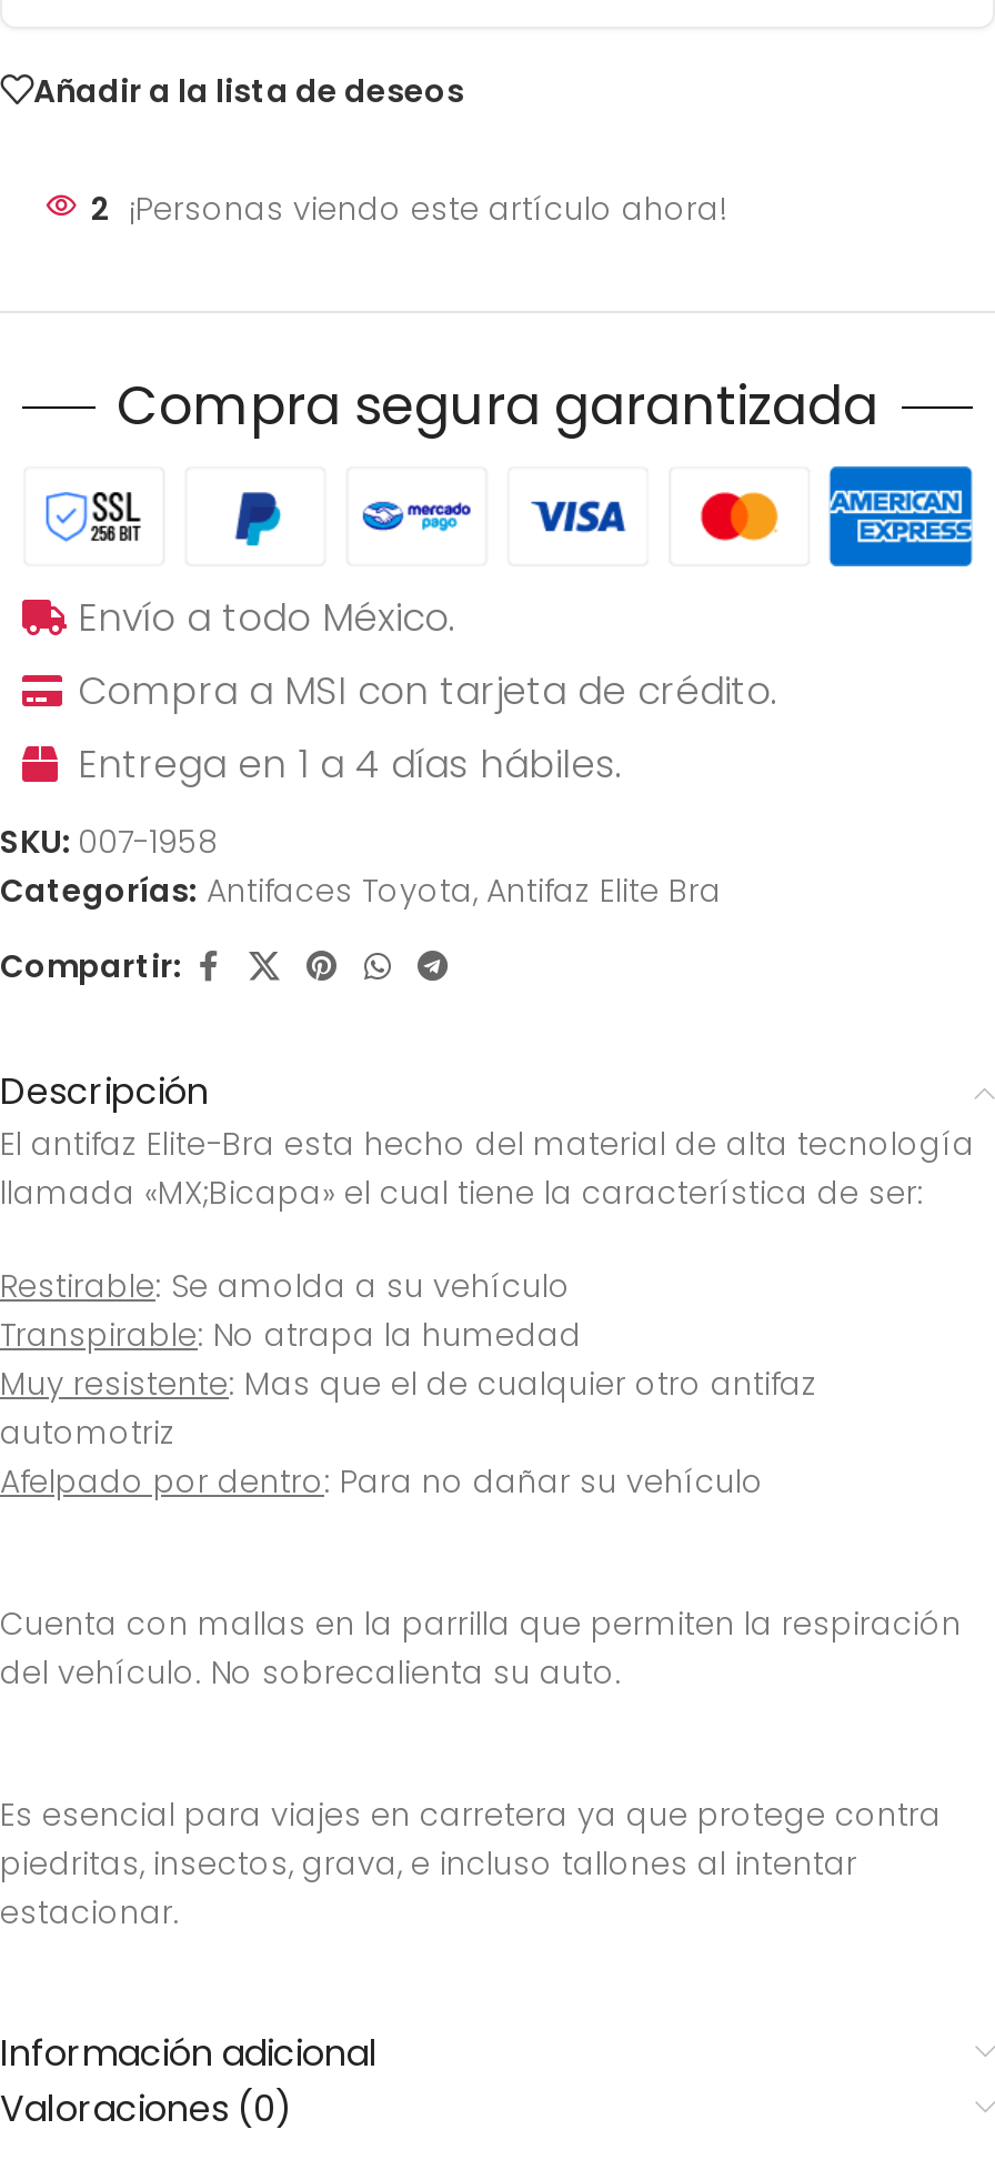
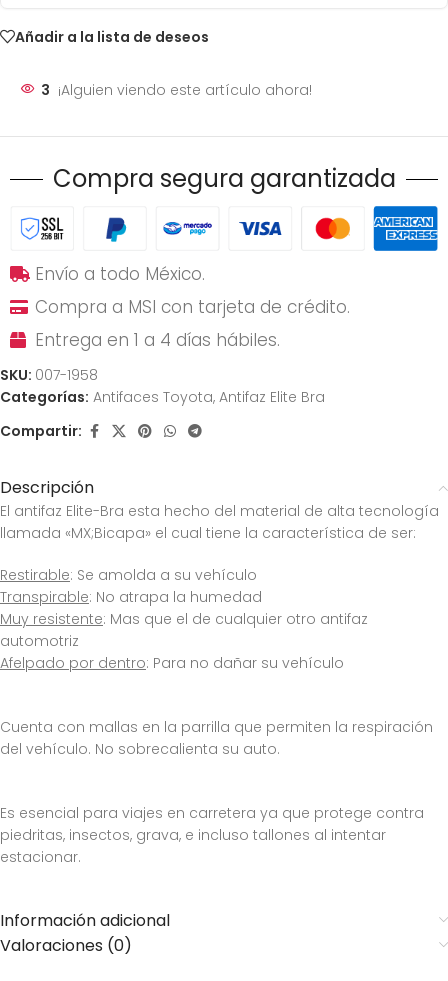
- 2 ¡Personas viendo este artículo ahora!
+ 3 ¡Alguien viendo este artículo ahora!
